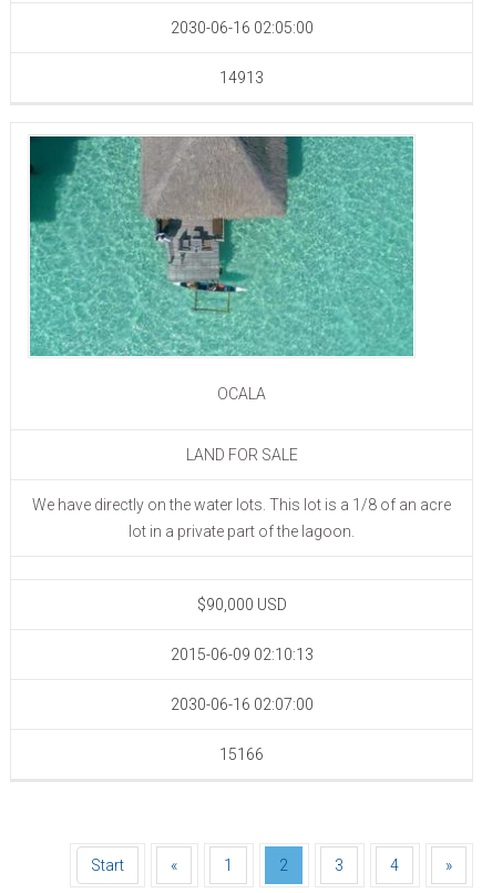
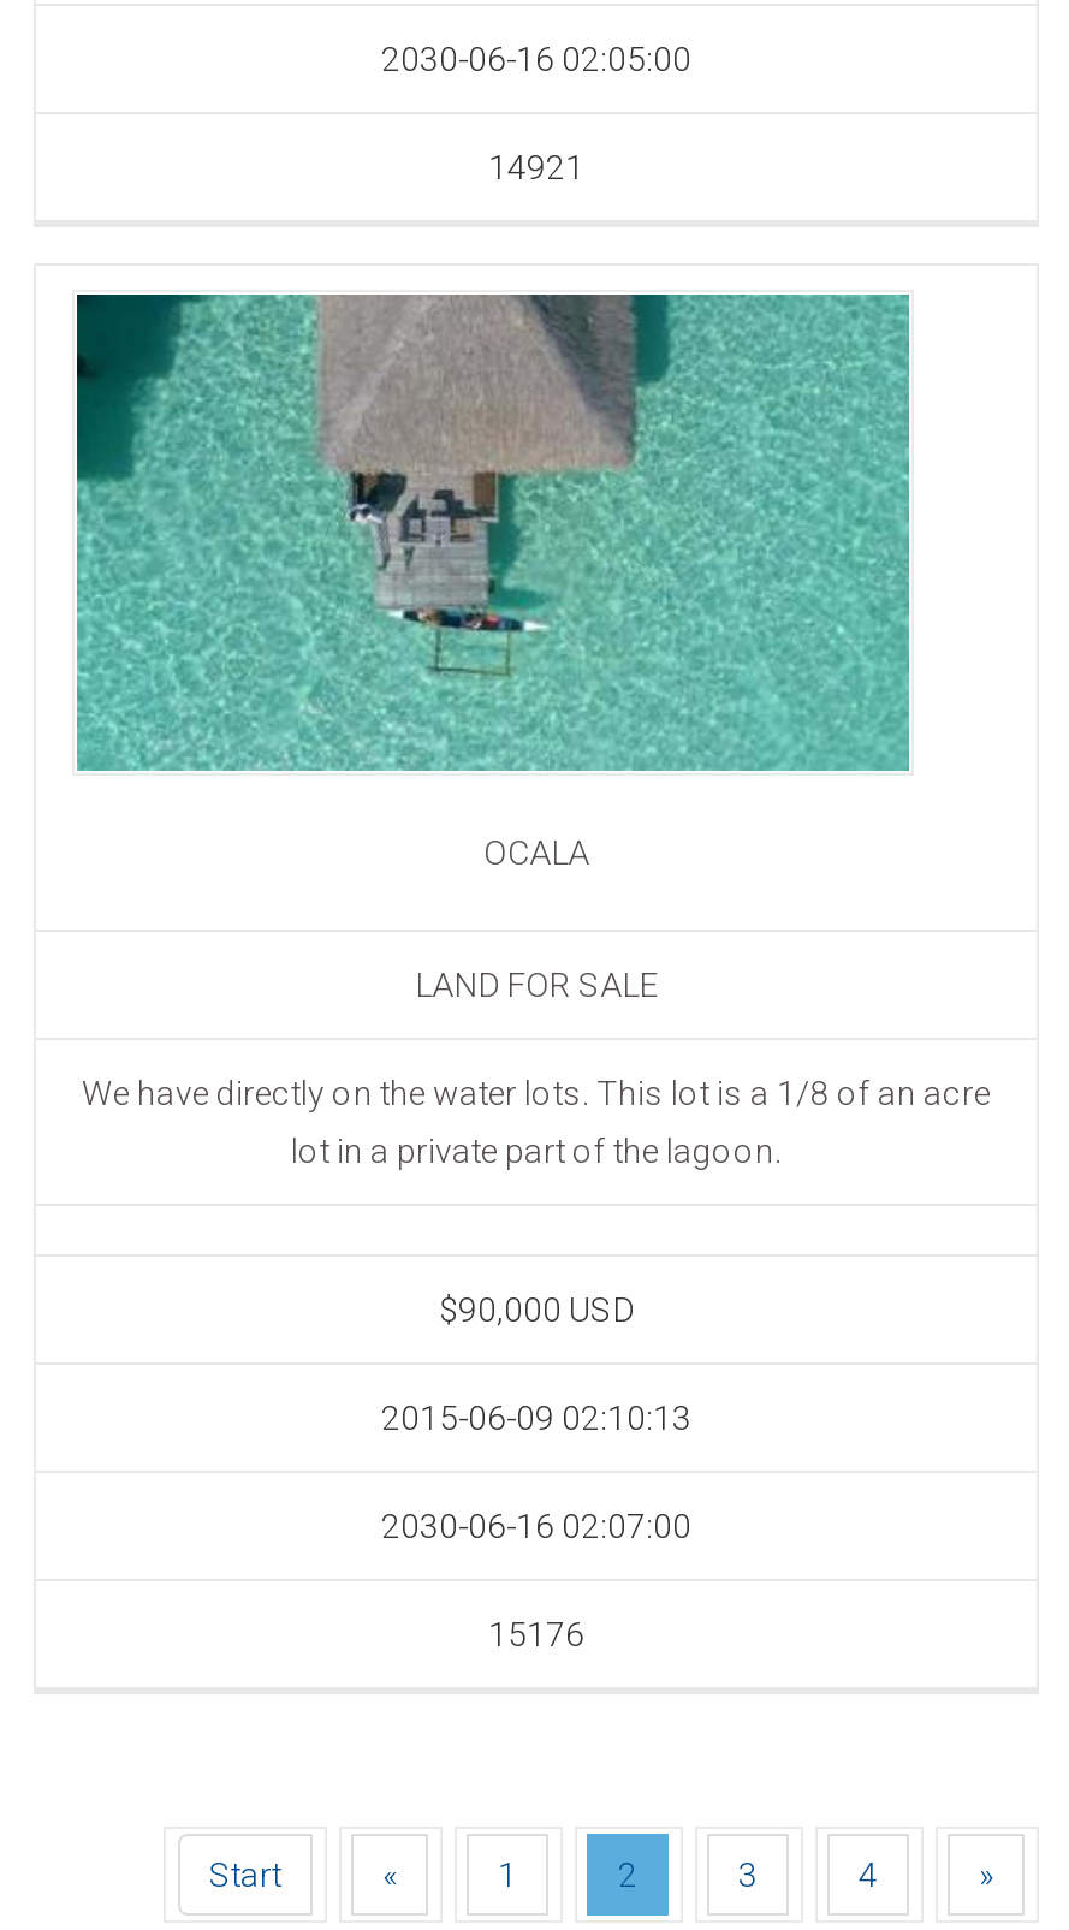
- 14913
+ 14921

- 15166
+ 15176
